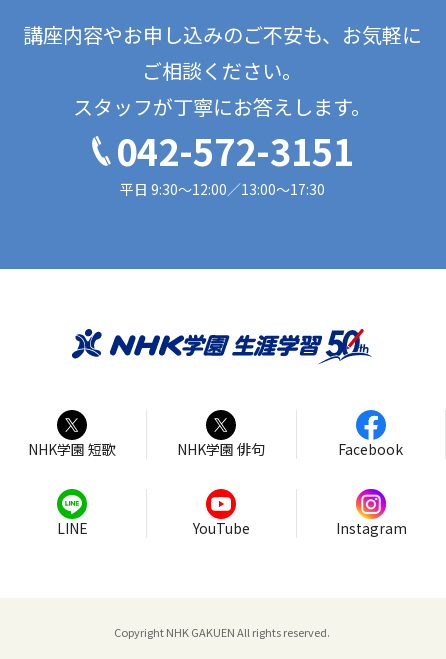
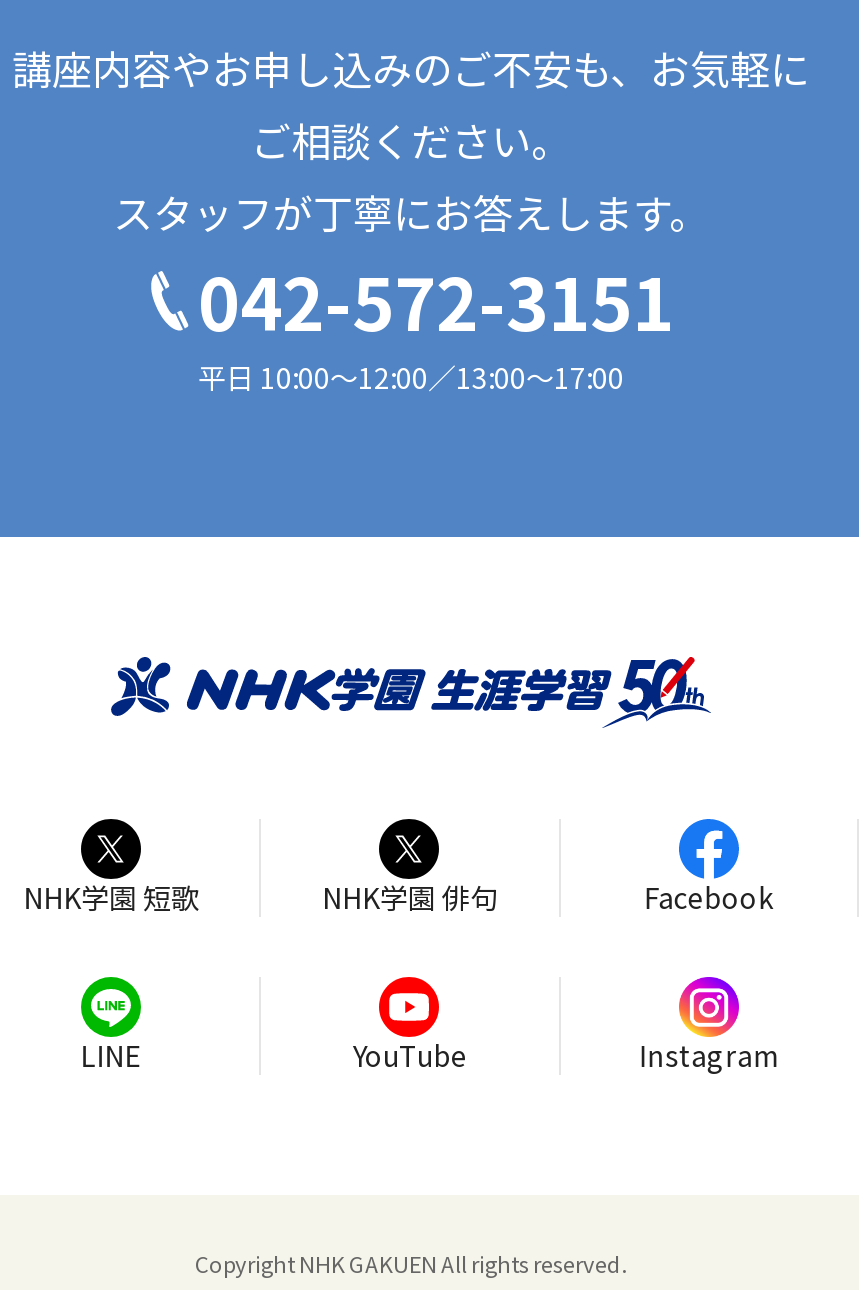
- 平日 9:30〜12:00／13:00～17:30
+ 平日 10:00〜12:00／13:00～17:00
